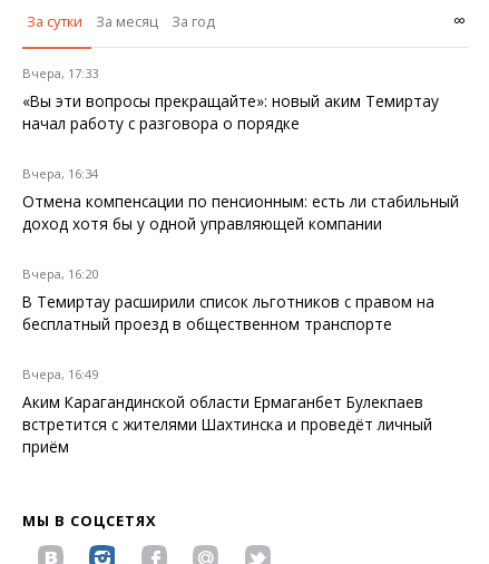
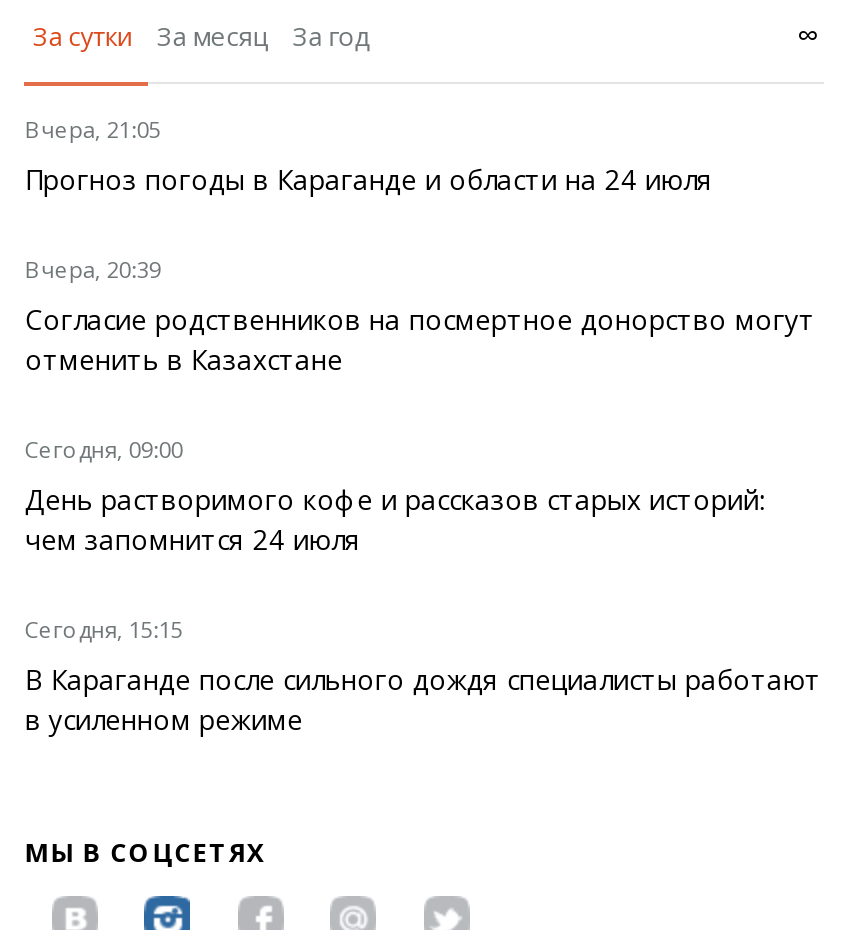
- Вчера, 17:33
- «Вы эти вопросы прекращайте»: новый аким Темиртау
- начал работу с разговора о порядке
+ Вчера, 21:05
+ Прогноз погоды в Караганде и области на 24 июля

- Вчера, 16:34
- Отмена компенсации по пенсионным: есть ли стабильный
- доход хотя бы у одной управляющей компании
+ Вчера, 20:39
+ Согласие родственников на посмертное донорство могут
+ отменить в Казахстане

- Вчера, 16:20
- В Темиртау расширили список льготников с правом на
- бесплатный проезд в общественном транспорте
+ Сегодня, 09:00
+ День растворимого кофе и рассказов старых историй:
+ чем запомнится 24 июля

- Вчера, 16:49
- Аким Карагандинской области Ермаганбет Булекпаев
- встретится с жителями Шахтинска и проведёт личный
- приём
+ Сегодня, 15:15
+ В Караганде после сильного дождя специалисты работают
+ в усиленном режиме
